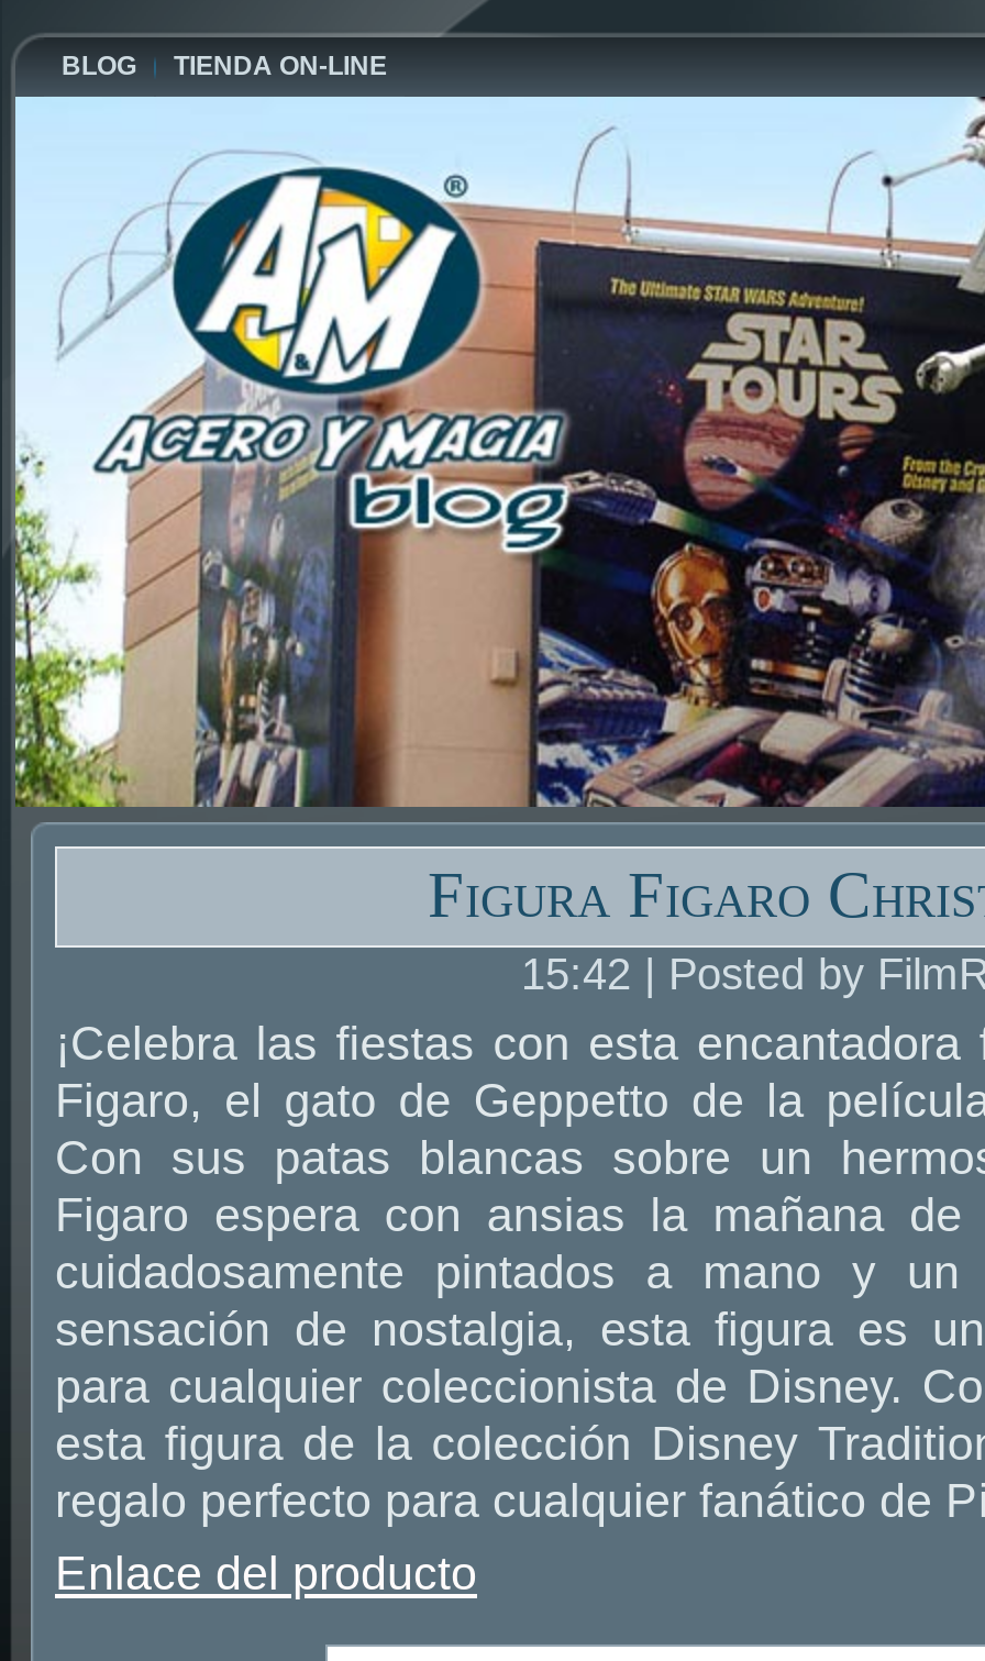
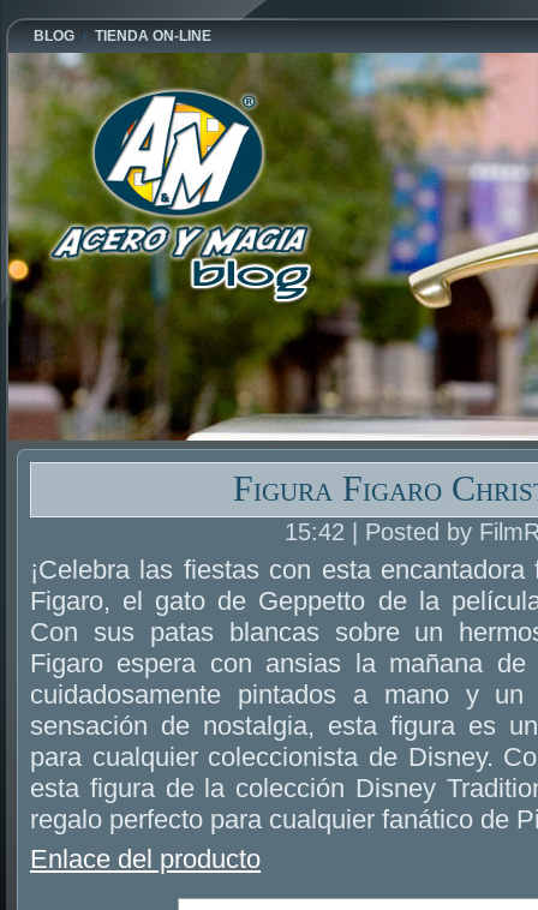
- [image]
+ [image]
